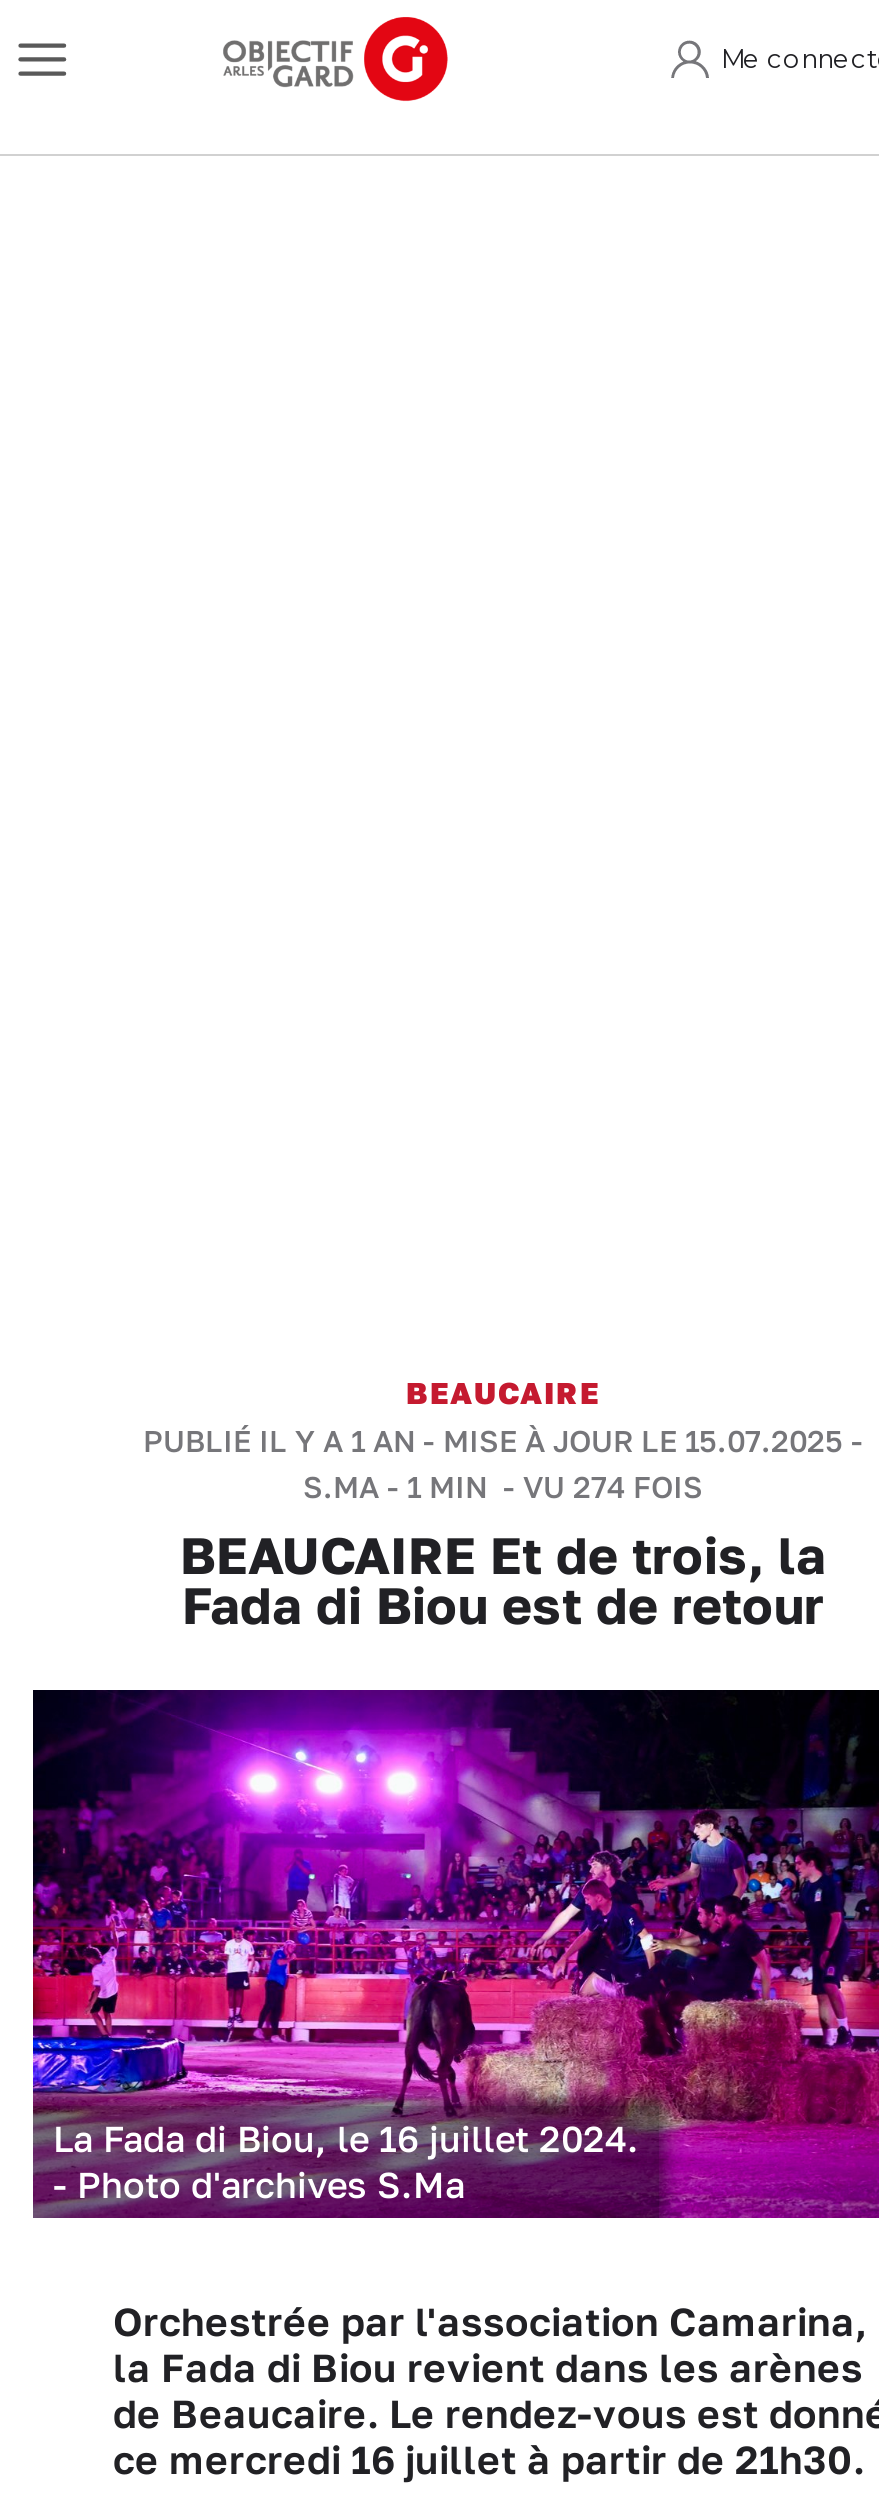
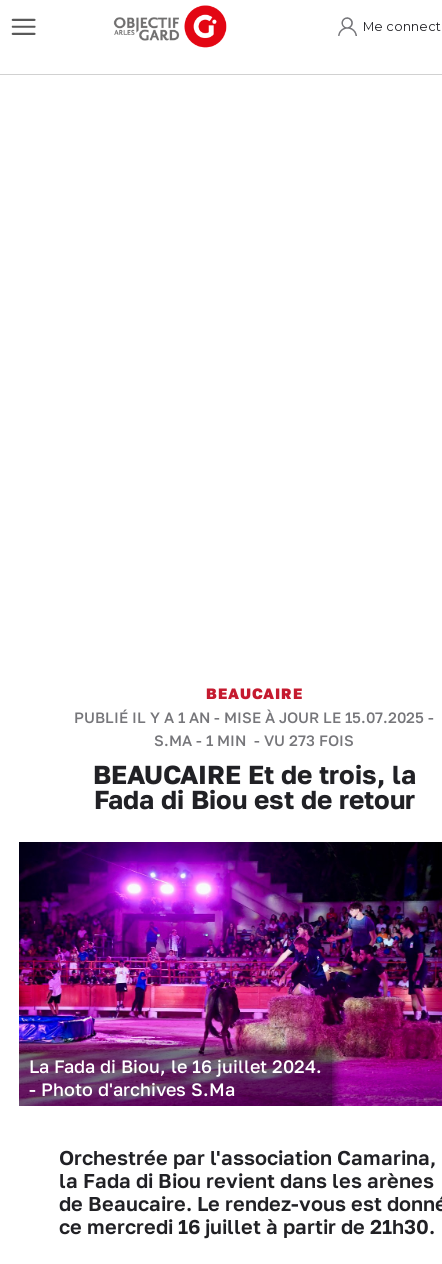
- S.MA - 1 MIN - VU 274 FOIS
+ S.MA - 1 MIN - VU 273 FOIS
